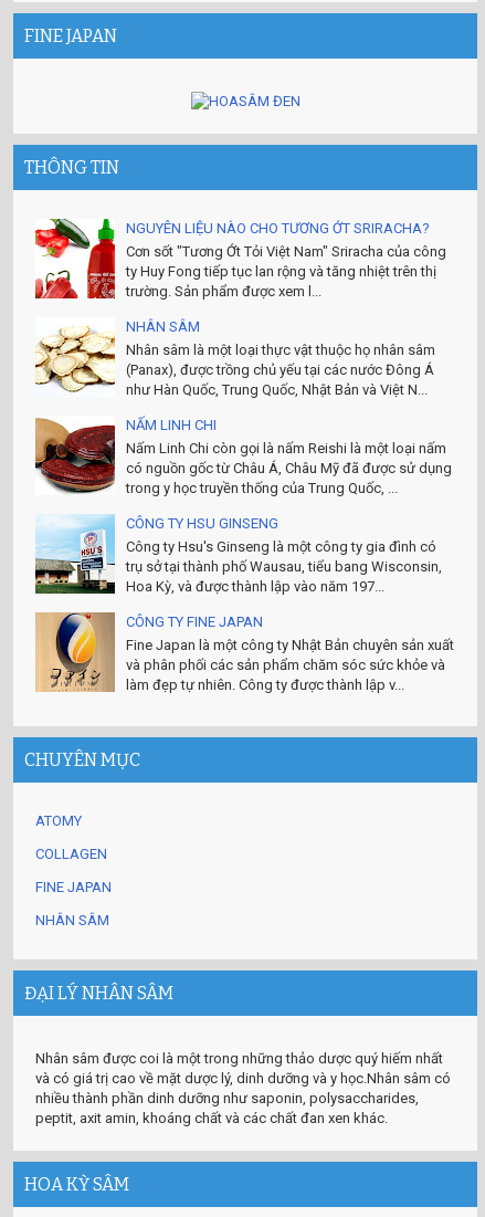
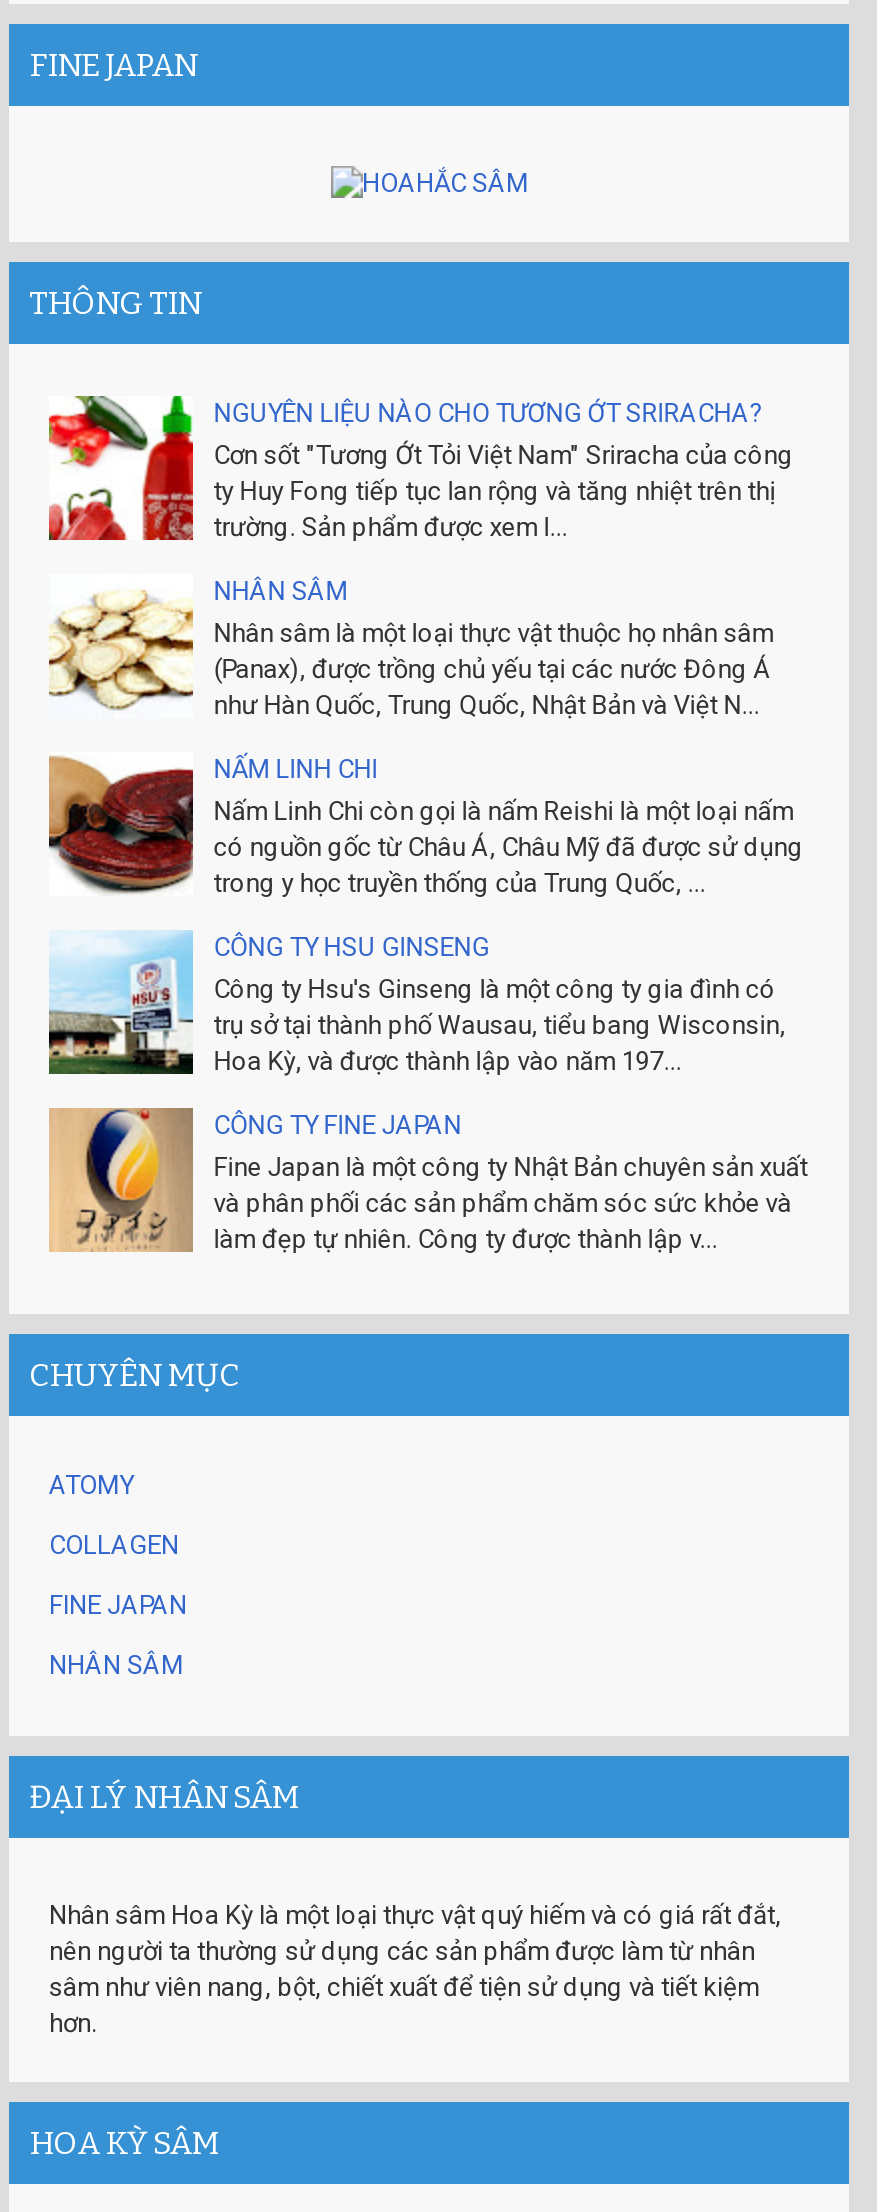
- SÂM ĐEN
+ HẮC SÂM

- Nhân sâm được coi là một trong những thảo dược quý hiếm nhất
- và có giá trị cao về mặt dược lý, dinh dưỡng và y học.Nhân sâm có
- nhiều thành phần dinh dưỡng như saponin, polysaccharides,
- peptit, axit amin, khoáng chất và các chất đan xen khác.
+ Nhân sâm Hoa Kỳ là một loại thực vật quý hiếm và có giá rất đắt,
+ nên người ta thường sử dụng các sản phẩm được làm từ nhân
+ sâm như viên nang, bột, chiết xuất để tiện sử dụng và tiết kiệm
+ hơn.
